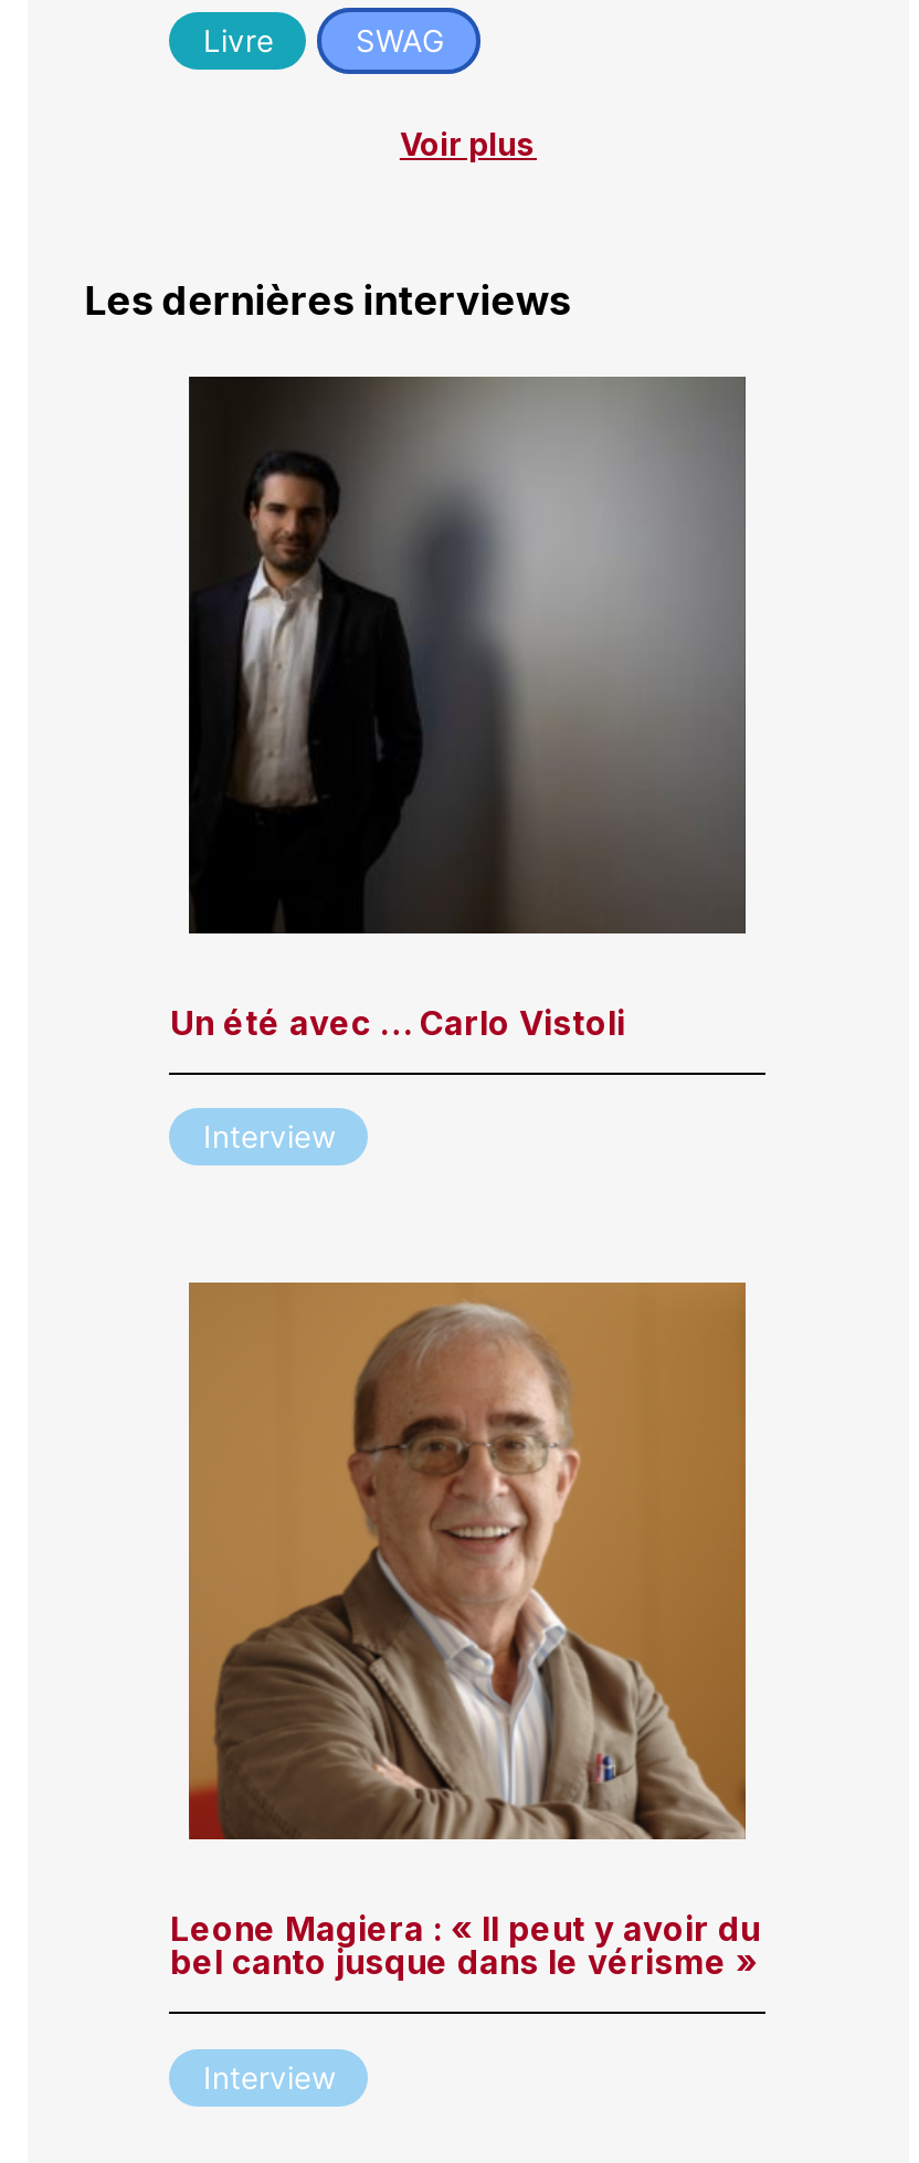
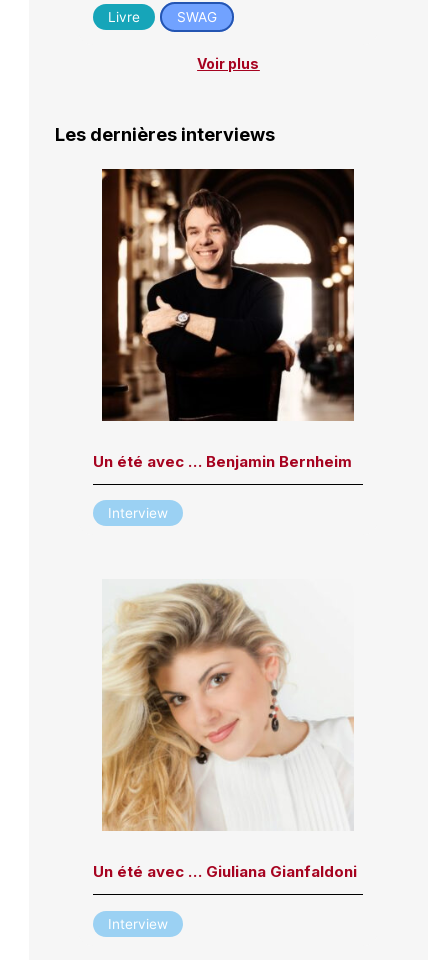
- [image]
- Un été avec … Carlo Vistoli
+ [image]
+ Un été avec … Benjamin Bernheim

- [image]
- Leone Magiera : « Il peut y avoir du
- bel canto jusque dans le vérisme »
+ [image]
+ Un été avec … Giuliana Gianfaldoni
